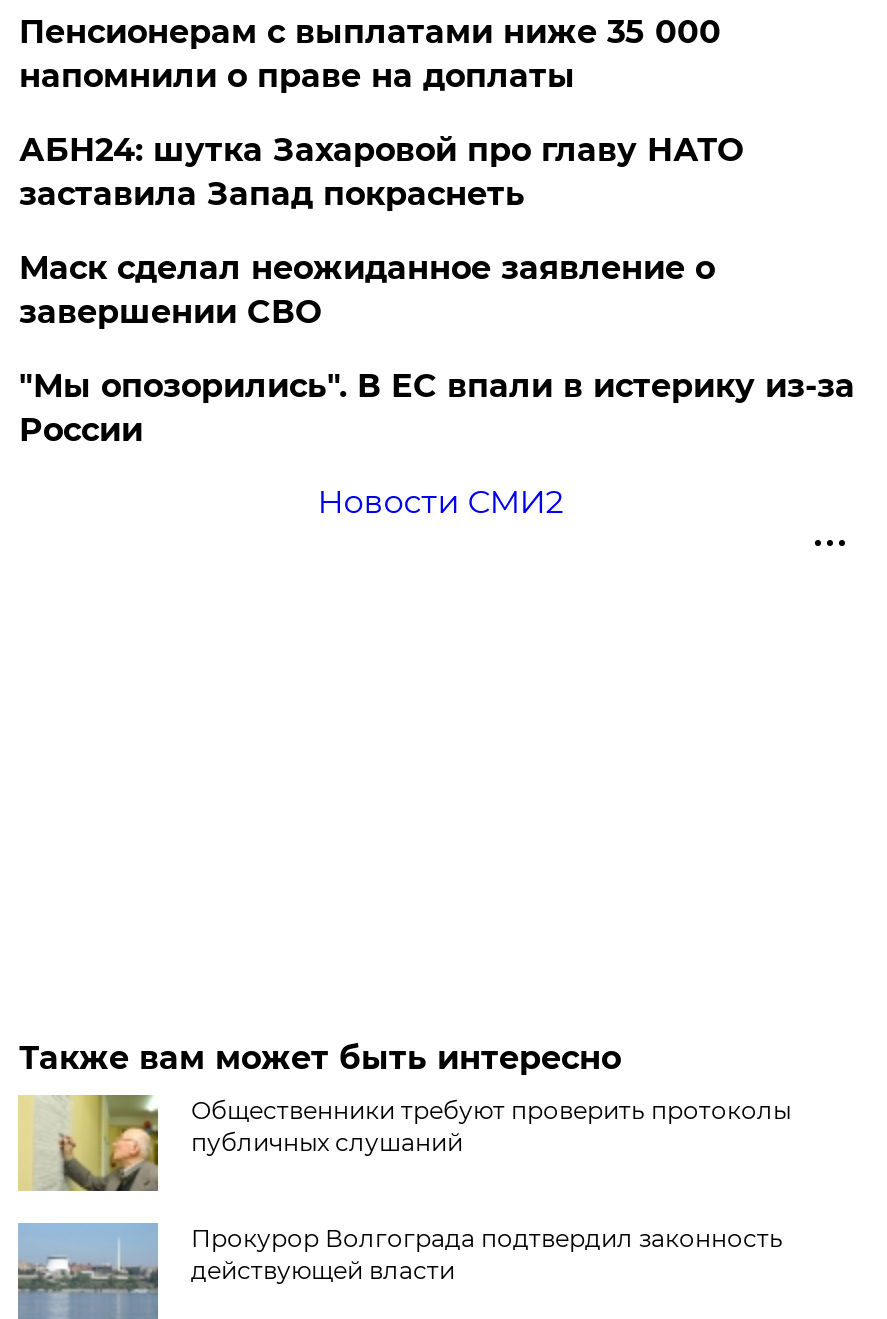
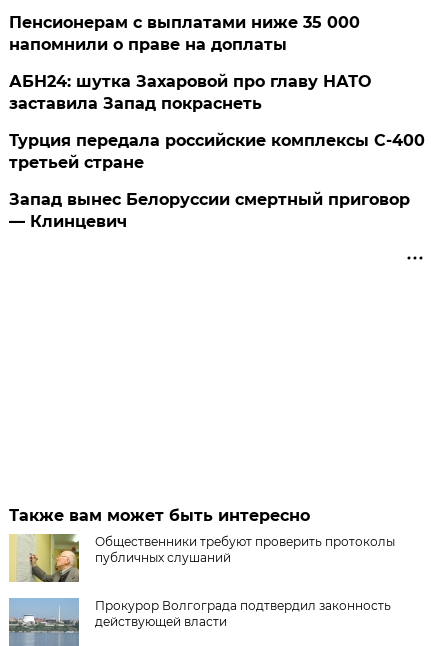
- Маск сделал неожиданное заявление о
- завершении СВО
- "Мы опозорились". В ЕС впали в истерику из-за
- России
- Новости СМИ2
+ Турция передала российские комплексы С-400
+ третьей стране
+ Запад вынес Белоруссии смертный приговор
+ — Клинцевич
